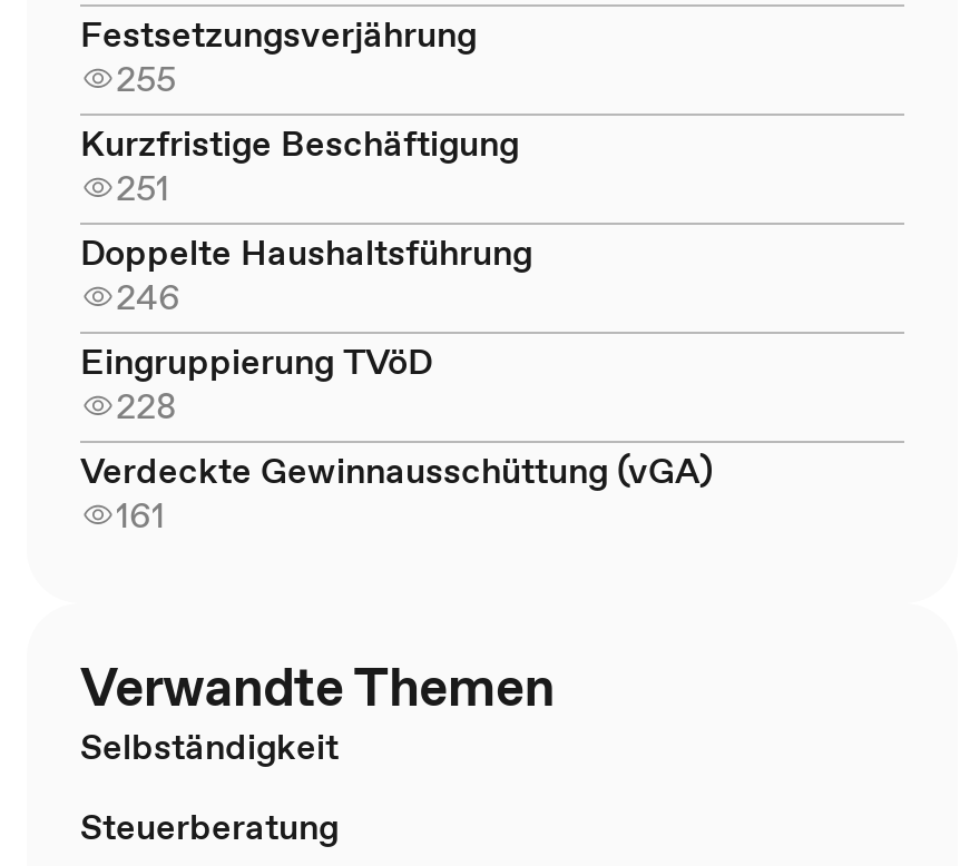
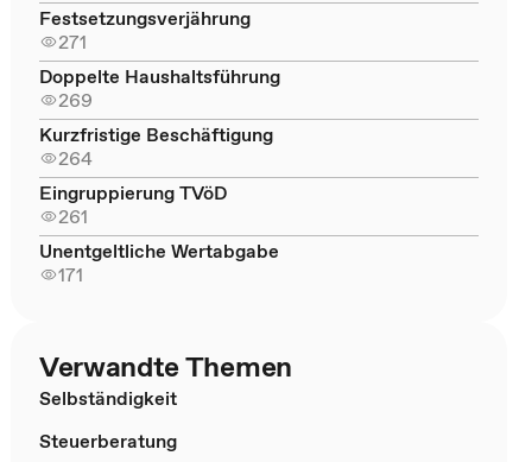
- 255
- 251
+ 271

moved down: Kurzfristige Beschäftigung

moved up: Doppelte Haushaltsführung

- 246
+ 269
+ 264

- 228
- Verdeckte Gewinnausschüttung (vGA)
- 161
+ 261
+ Unentgeltliche Wertabgabe
+ 171
